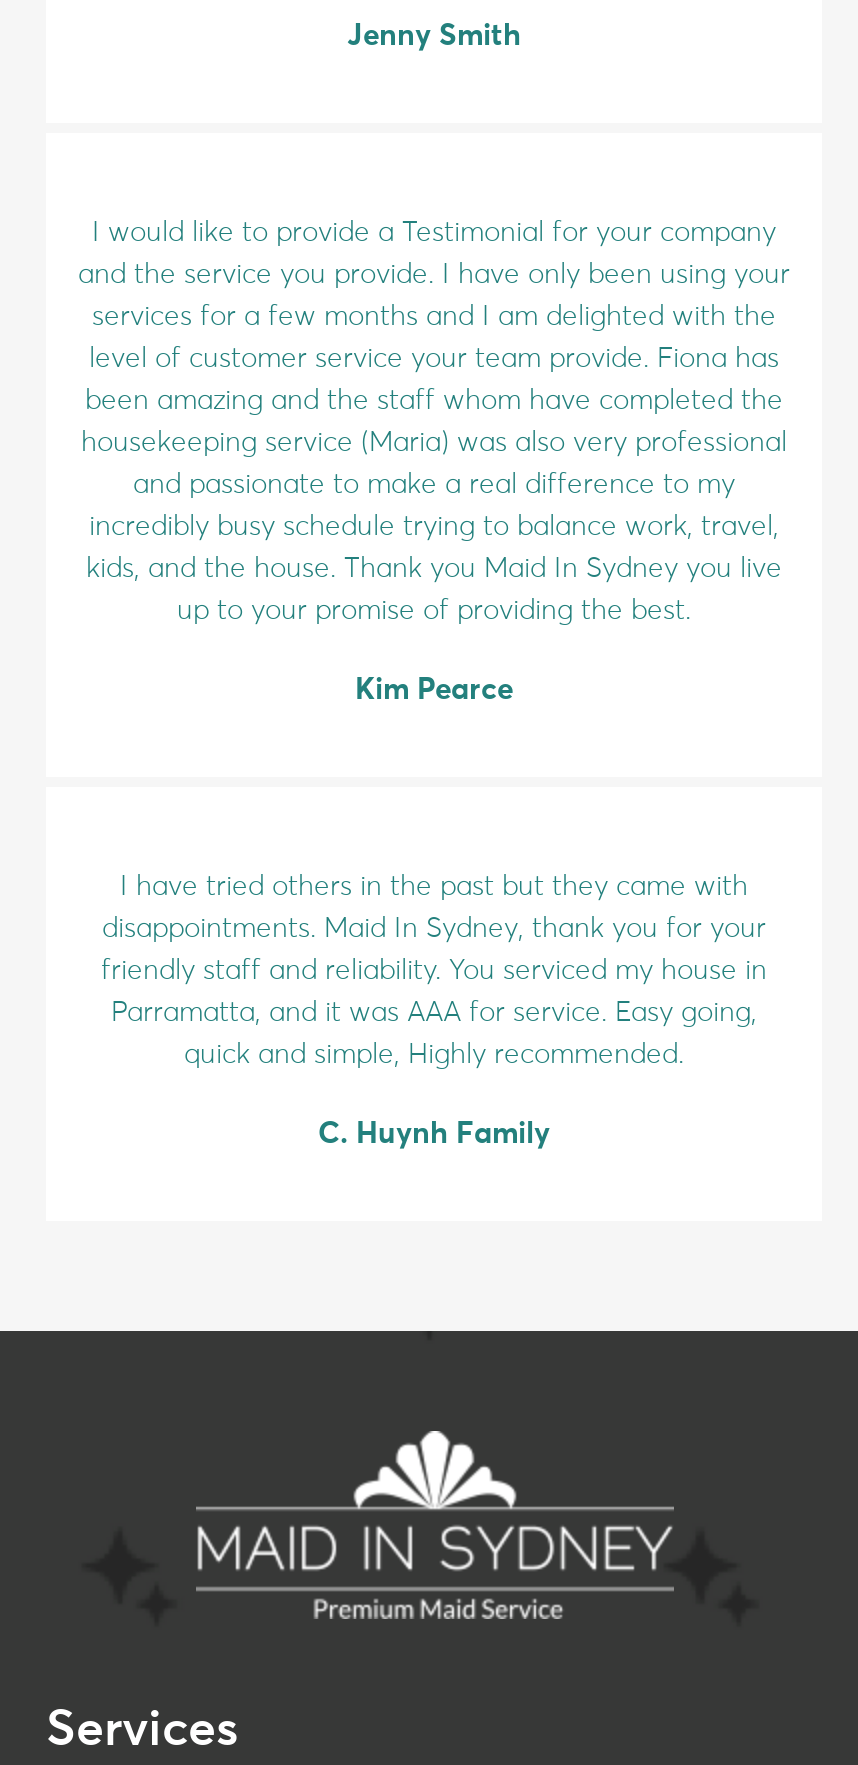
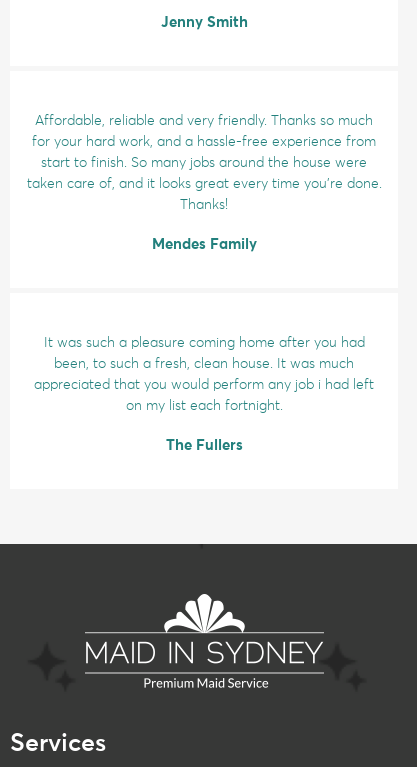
- I would like to provide a Testimonial for your company
- and the service you provide. I have only been using your
- services for a few months and I am delighted with the
- level of customer service your team provide. Fiona has
- been amazing and the staff whom have completed the
- housekeeping service (Maria) was also very professional
- and passionate to make a real difference to my
- incredibly busy schedule trying to balance work, travel,
- kids, and the house. Thank you Maid In Sydney you live
- up to your promise of providing the best.
- Kim Pearce
+ Affordable, reliable and very friendly. Thanks so much
+ for your hard work, and a hassle-free experience from
+ start to finish. So many jobs around the house were
+ taken care of, and it looks great every time you’re done.
+ Thanks!
+ Mendes Family

- I have tried others in the past but they came with
- disappointments. Maid In Sydney, thank you for your
- friendly staff and reliability. You serviced my house in
- Parramatta, and it was AAA for service. Easy going,
- quick and simple, Highly recommended.
- C. Huynh Family
+ It was such a pleasure coming home after you had
+ been, to such a fresh, clean house. It was much
+ appreciated that you would perform any job i had left
+ on my list each fortnight.
+ The Fullers
